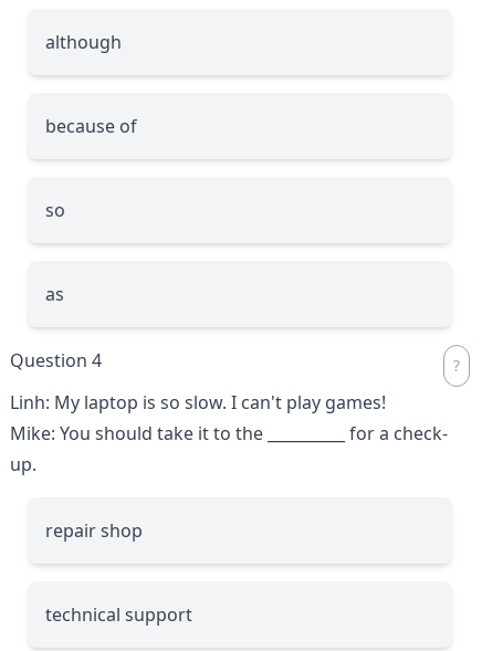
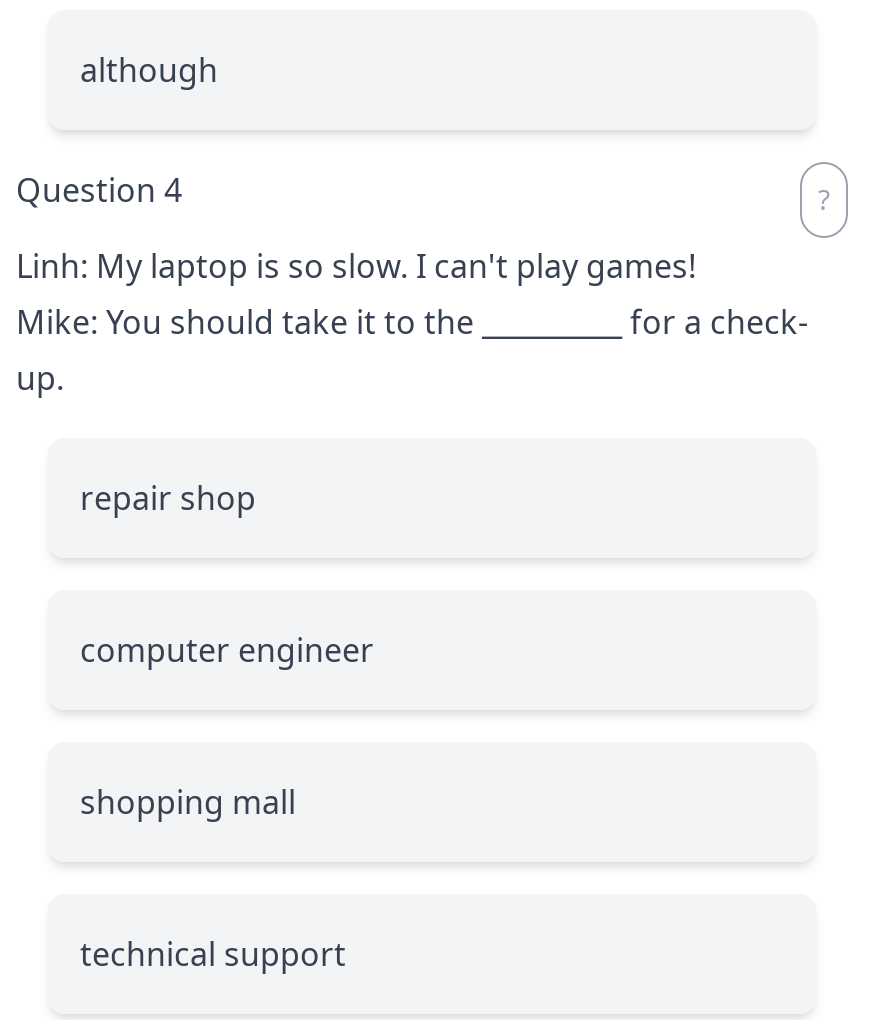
- because of
- so
- as

moved up: Question 4 | Linh: My laptop is so slow. I can't play games! | Mike: You should take it to the __________ for a check- | up. | repair shop

+ computer engineer
+ shopping mall
